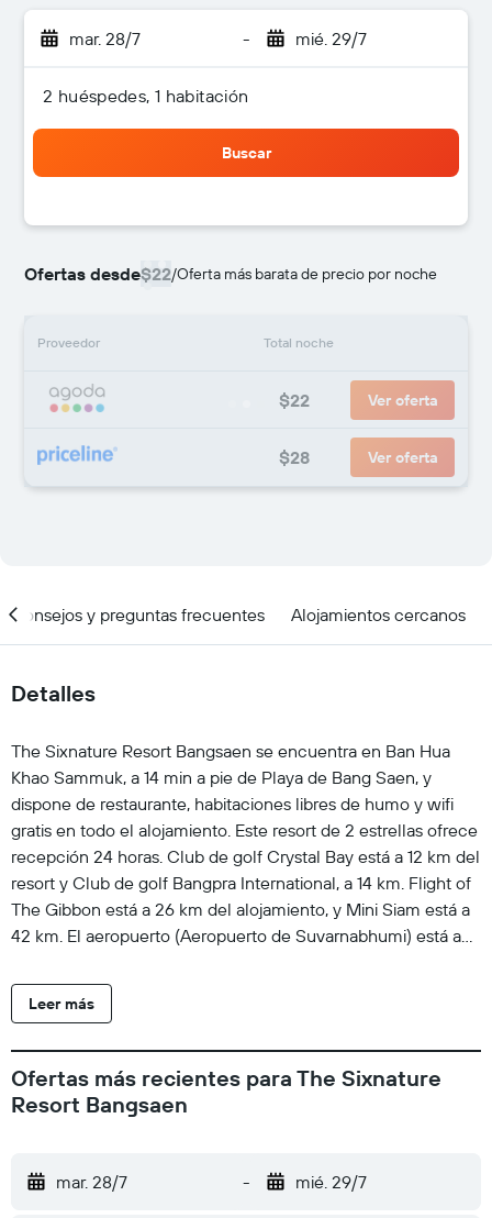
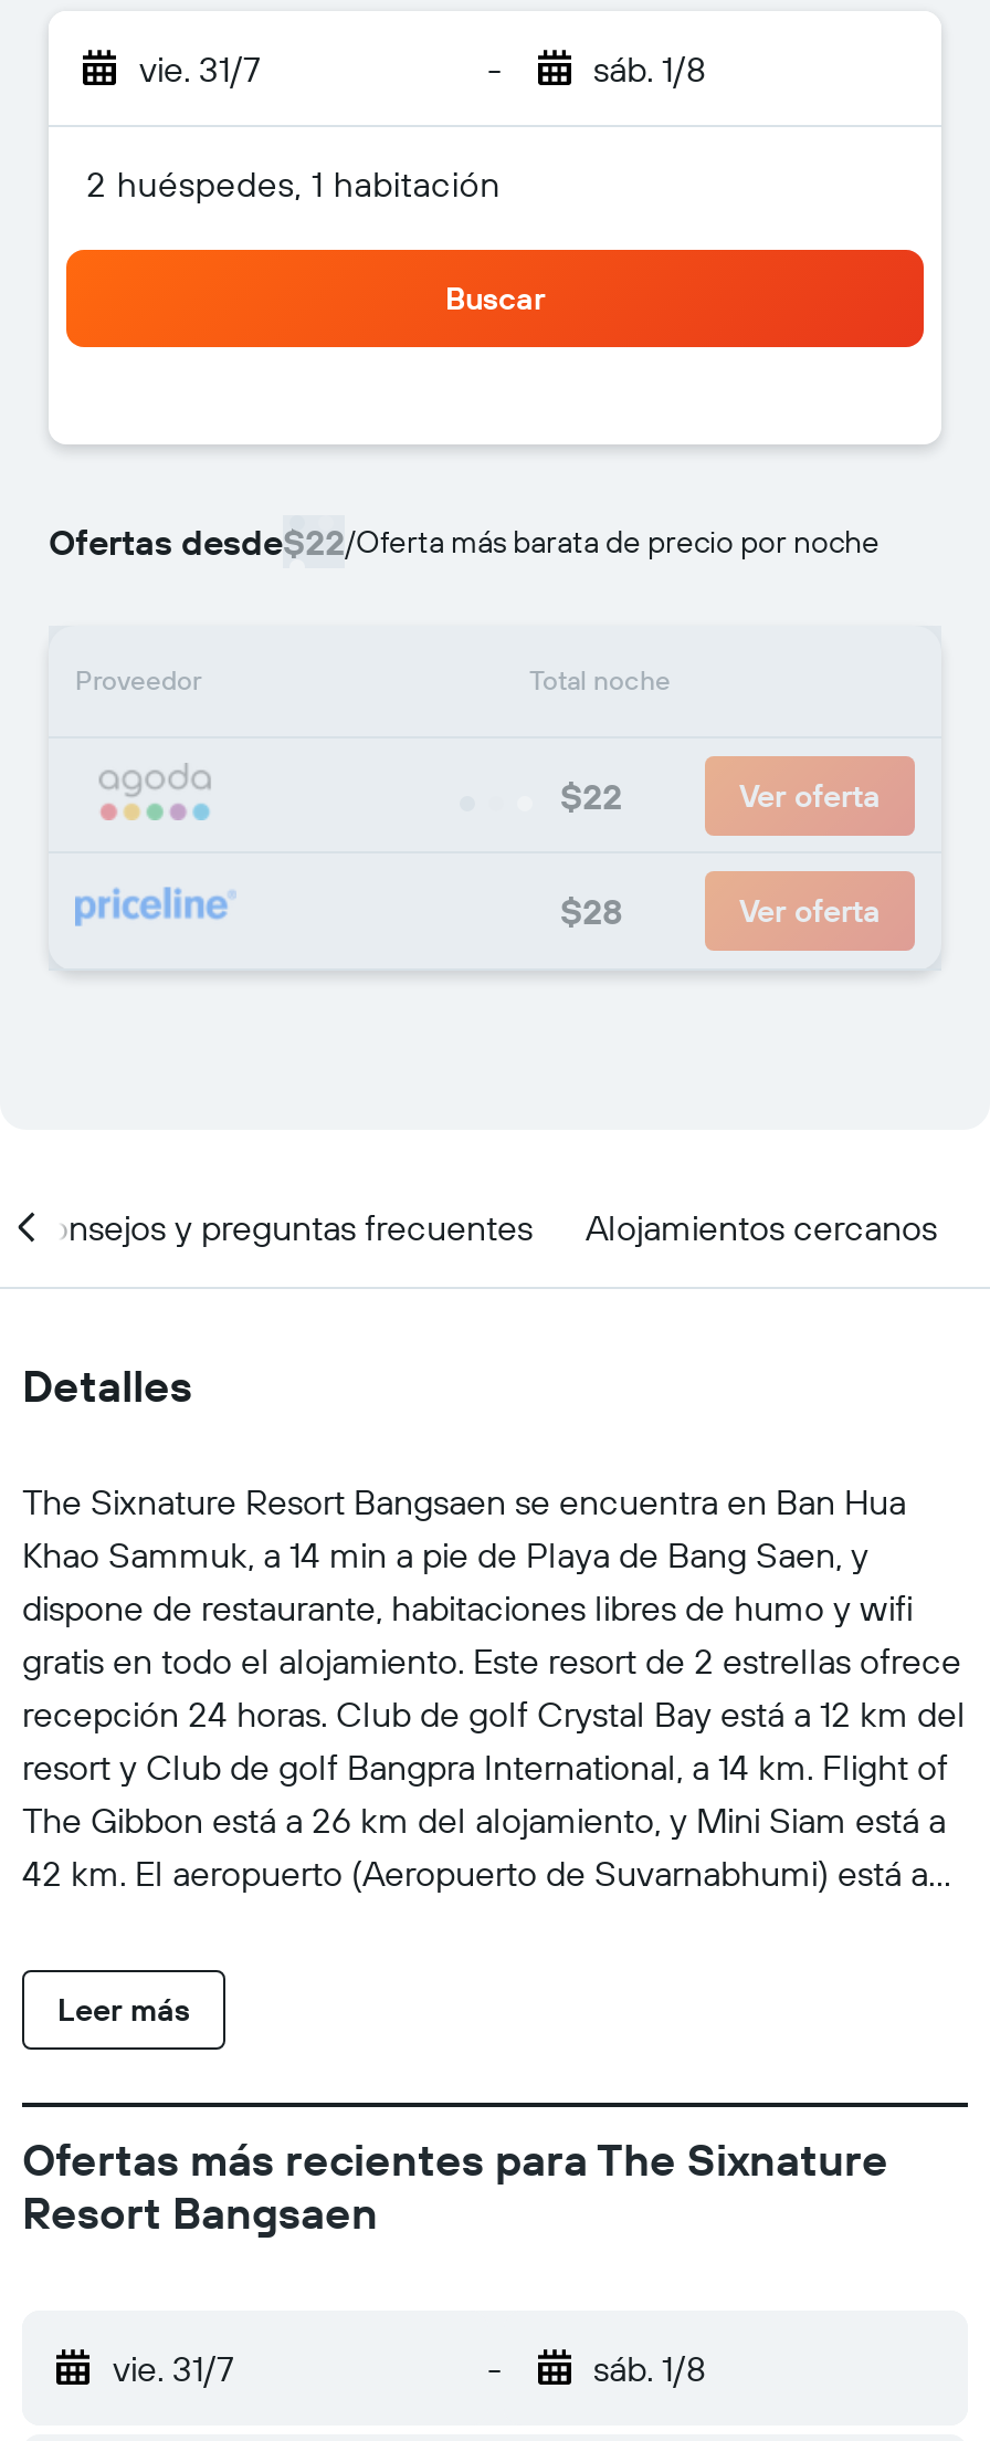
- mar. 28/7
+ vie. 31/7

- mié. 29/7
+ sáb. 1/8

- mar. 28/7
+ vie. 31/7

- mié. 29/7
+ sáb. 1/8
